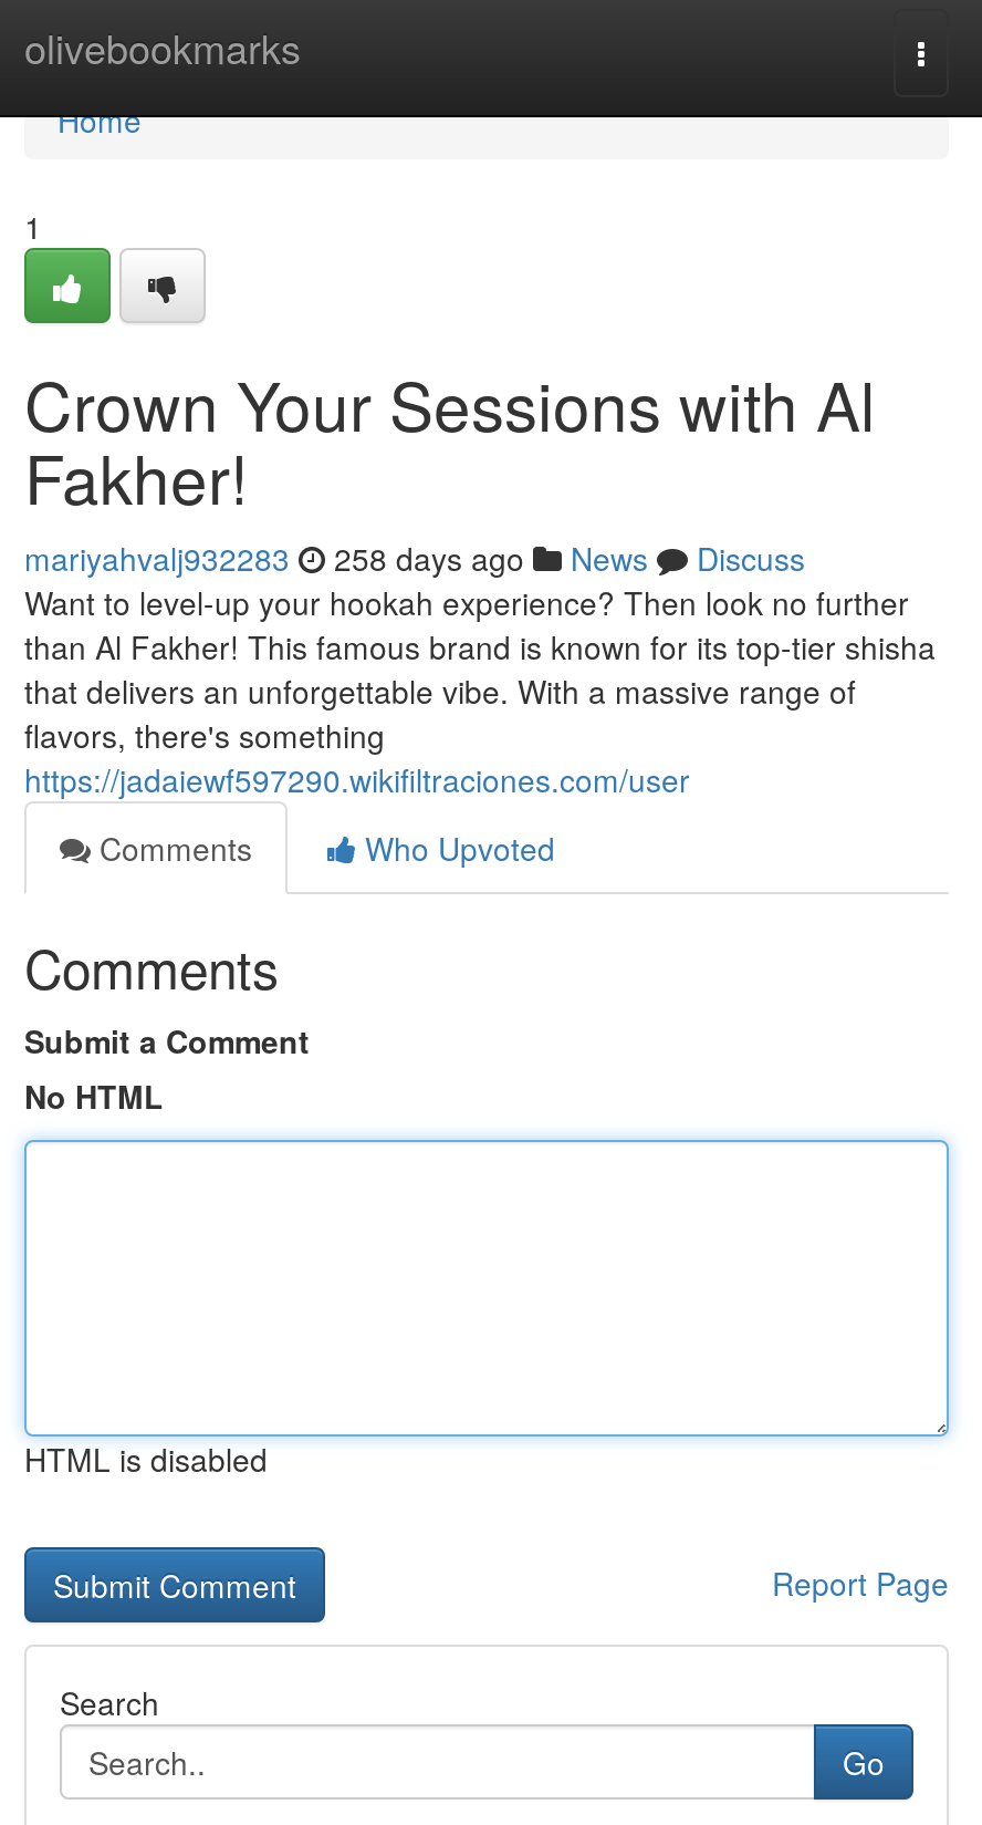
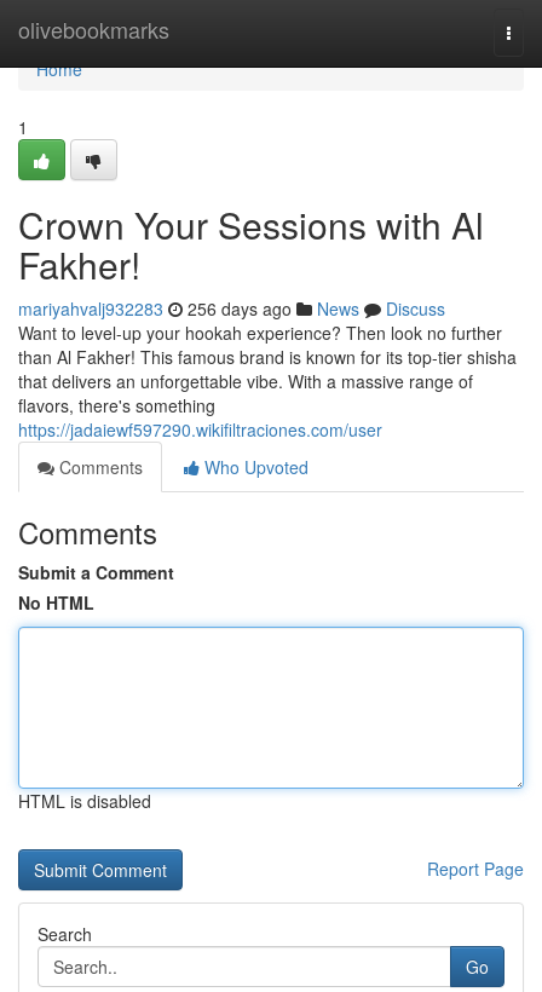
- mariyahvalj932283 258 days ago News Discuss
+ mariyahvalj932283 256 days ago News Discuss
